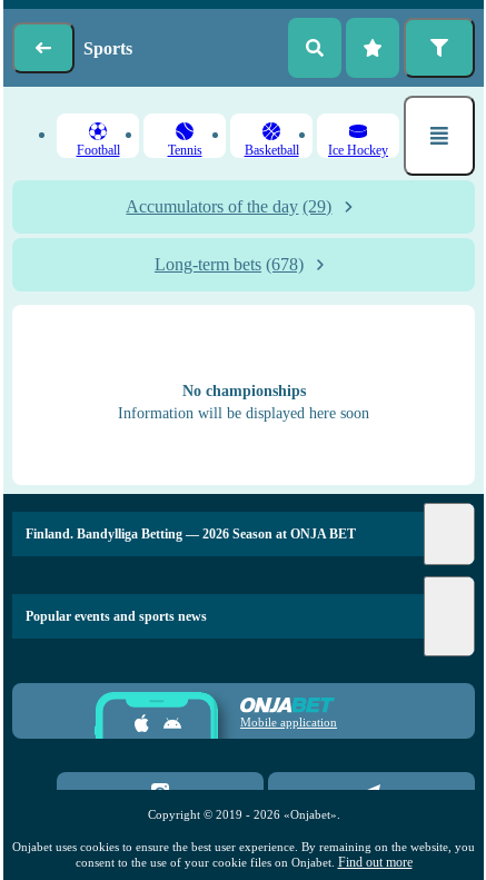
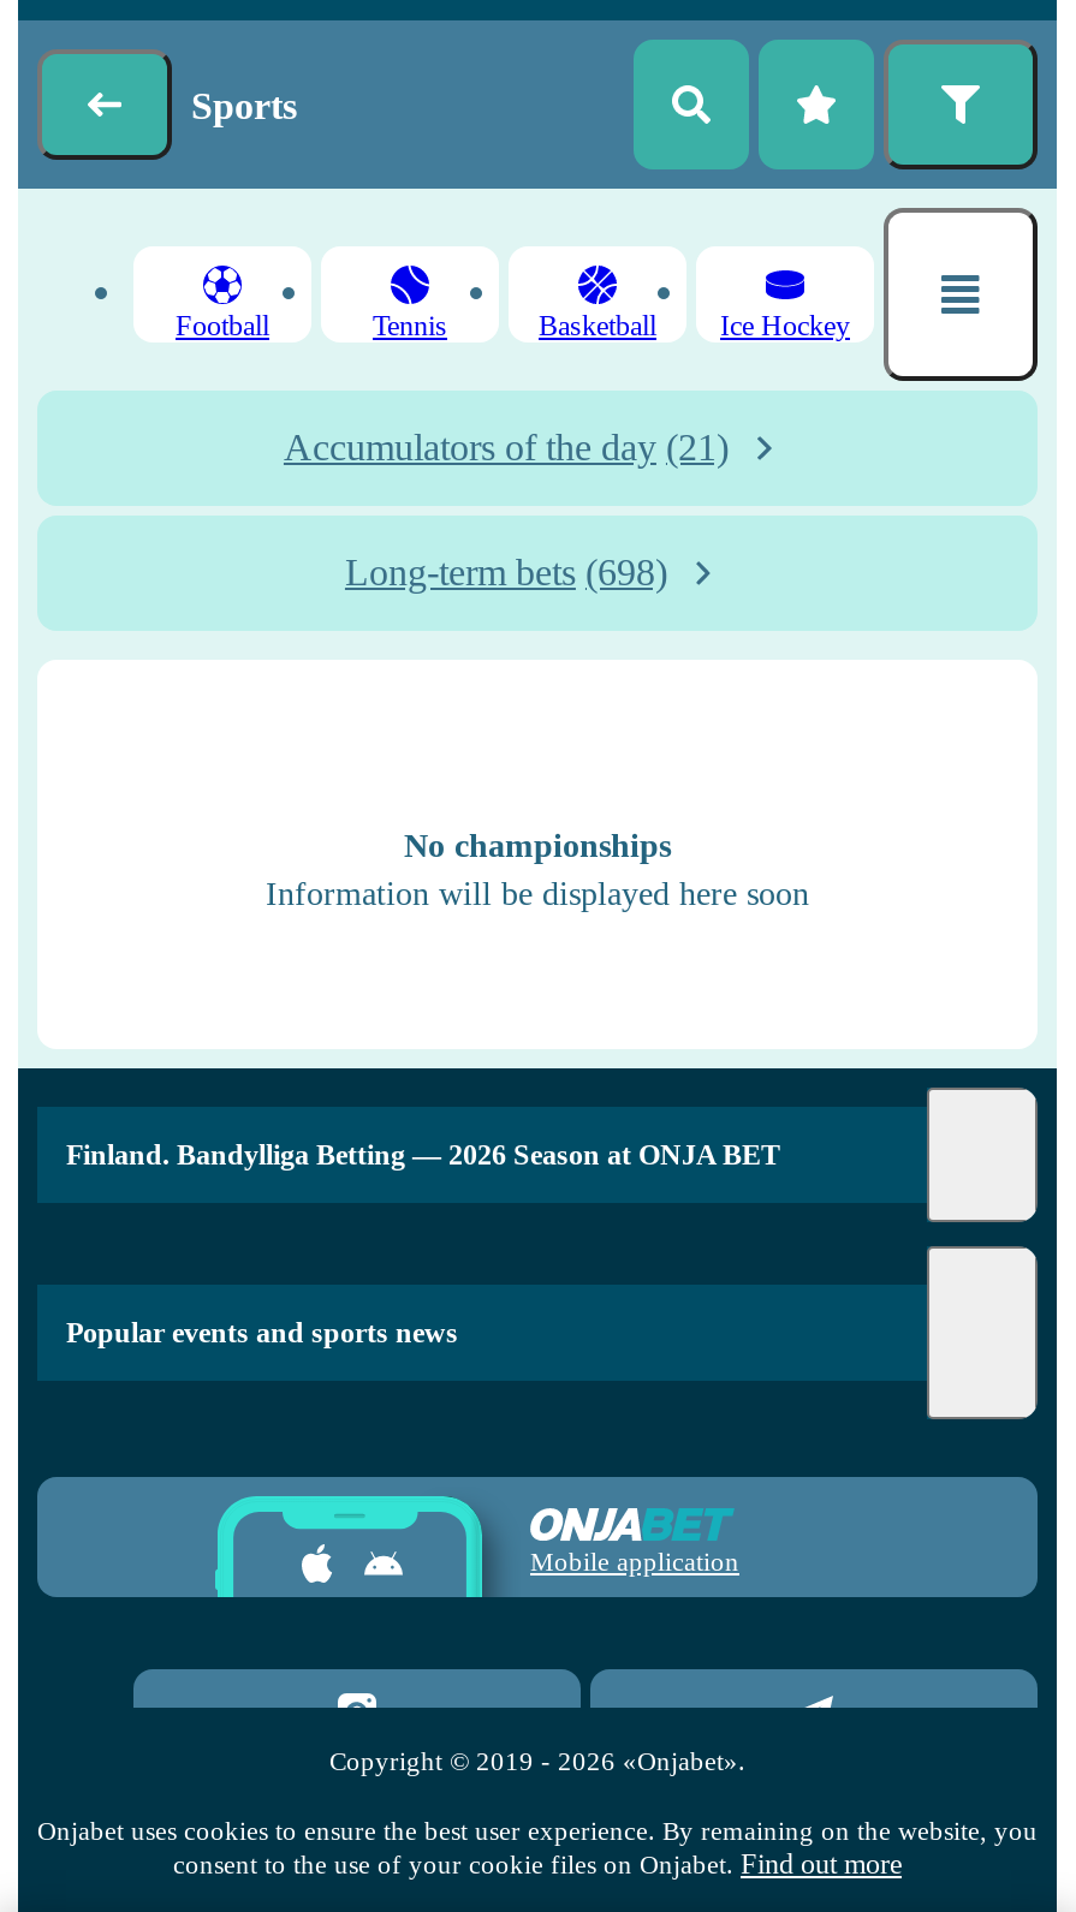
- Accumulators of the day (29)
+ Accumulators of the day (21)

- Long-term bets (678)
+ Long-term bets (698)
